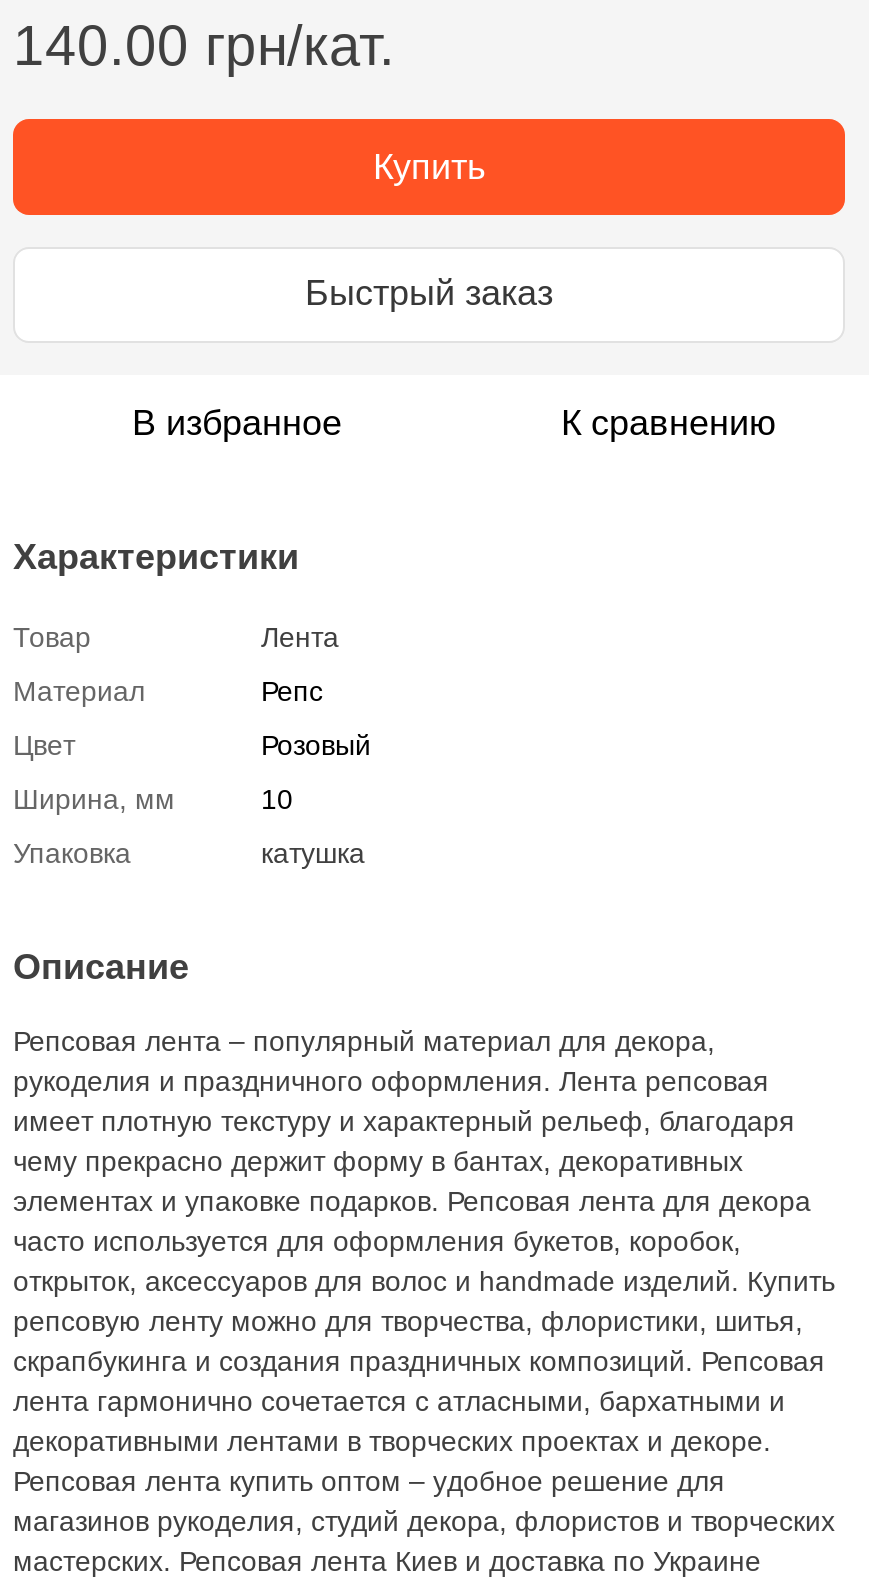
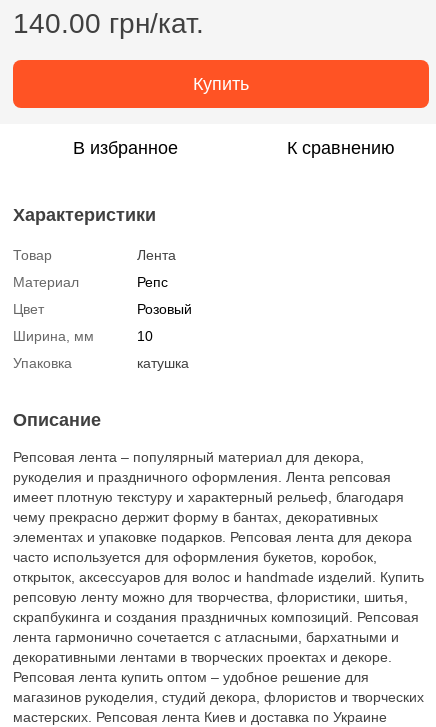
- Быстрый заказ
